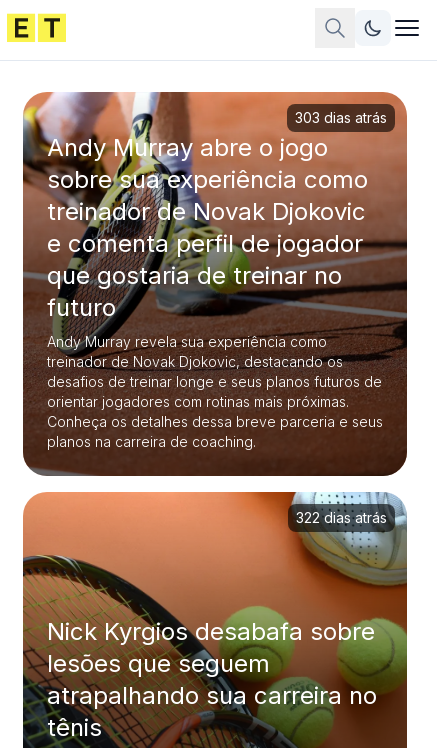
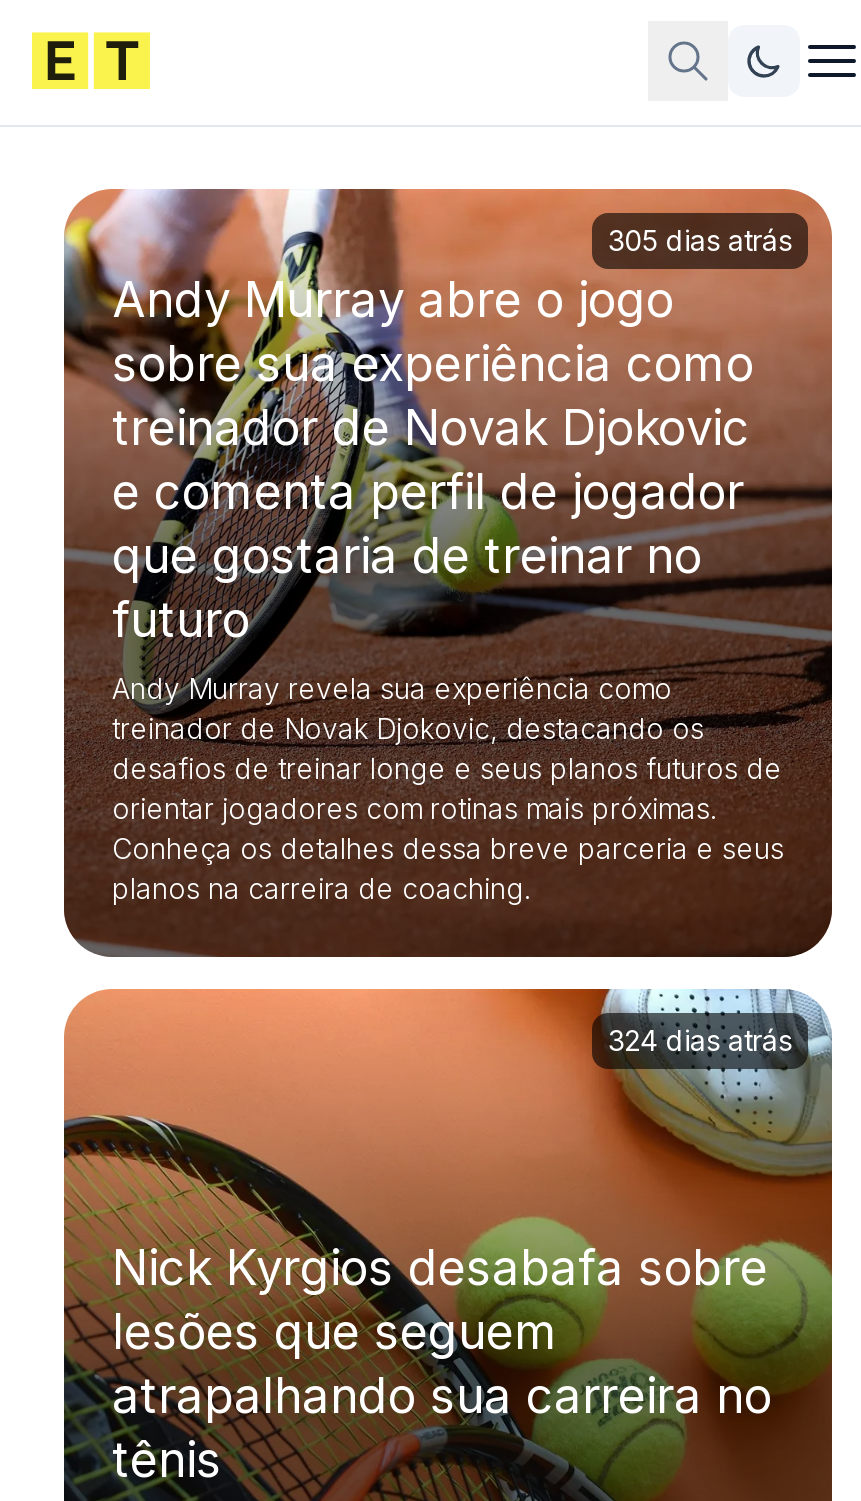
- 303 dias atrás
+ 305 dias atrás

- 322 dias atrás
+ 324 dias atrás
